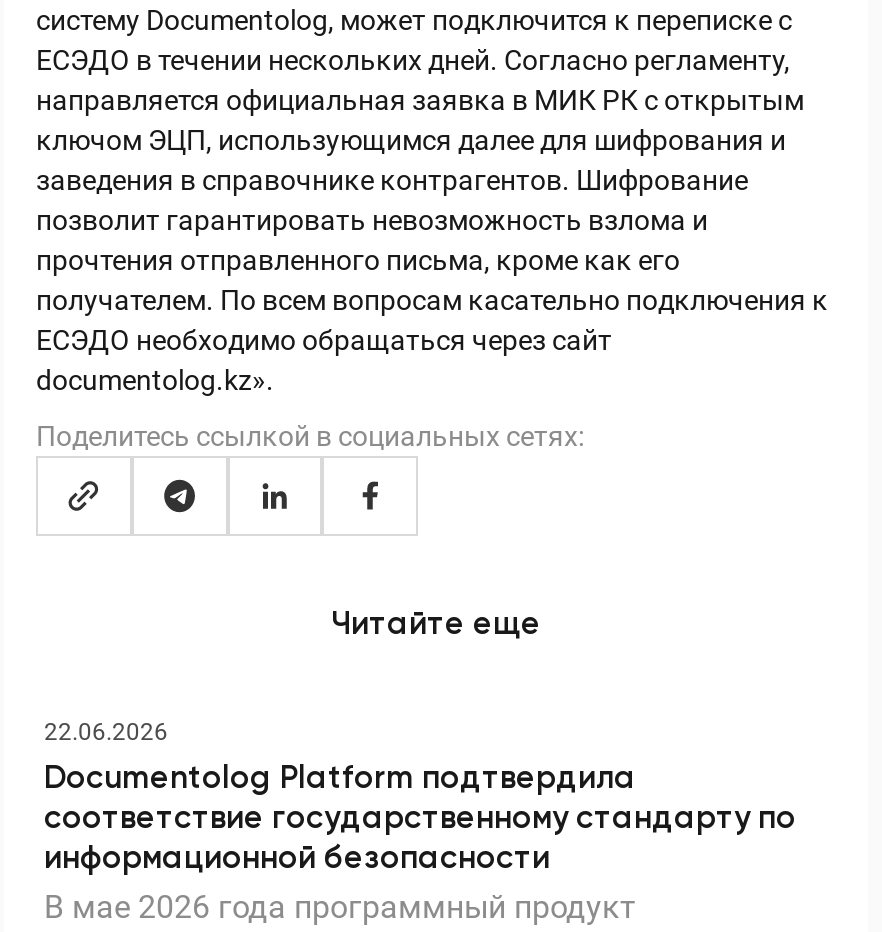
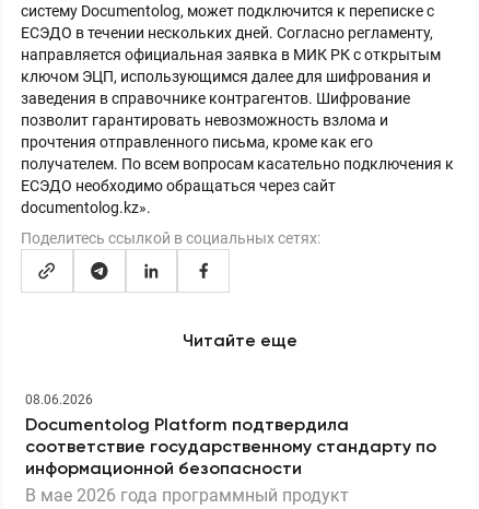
- 22.06.2026
+ 08.06.2026
